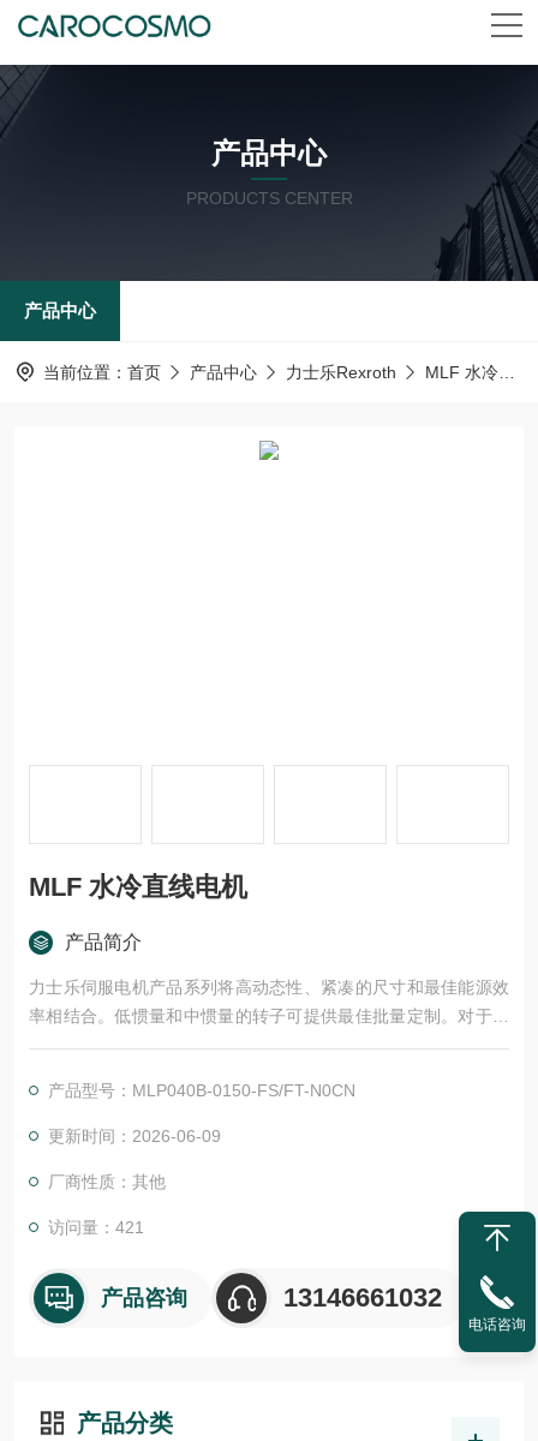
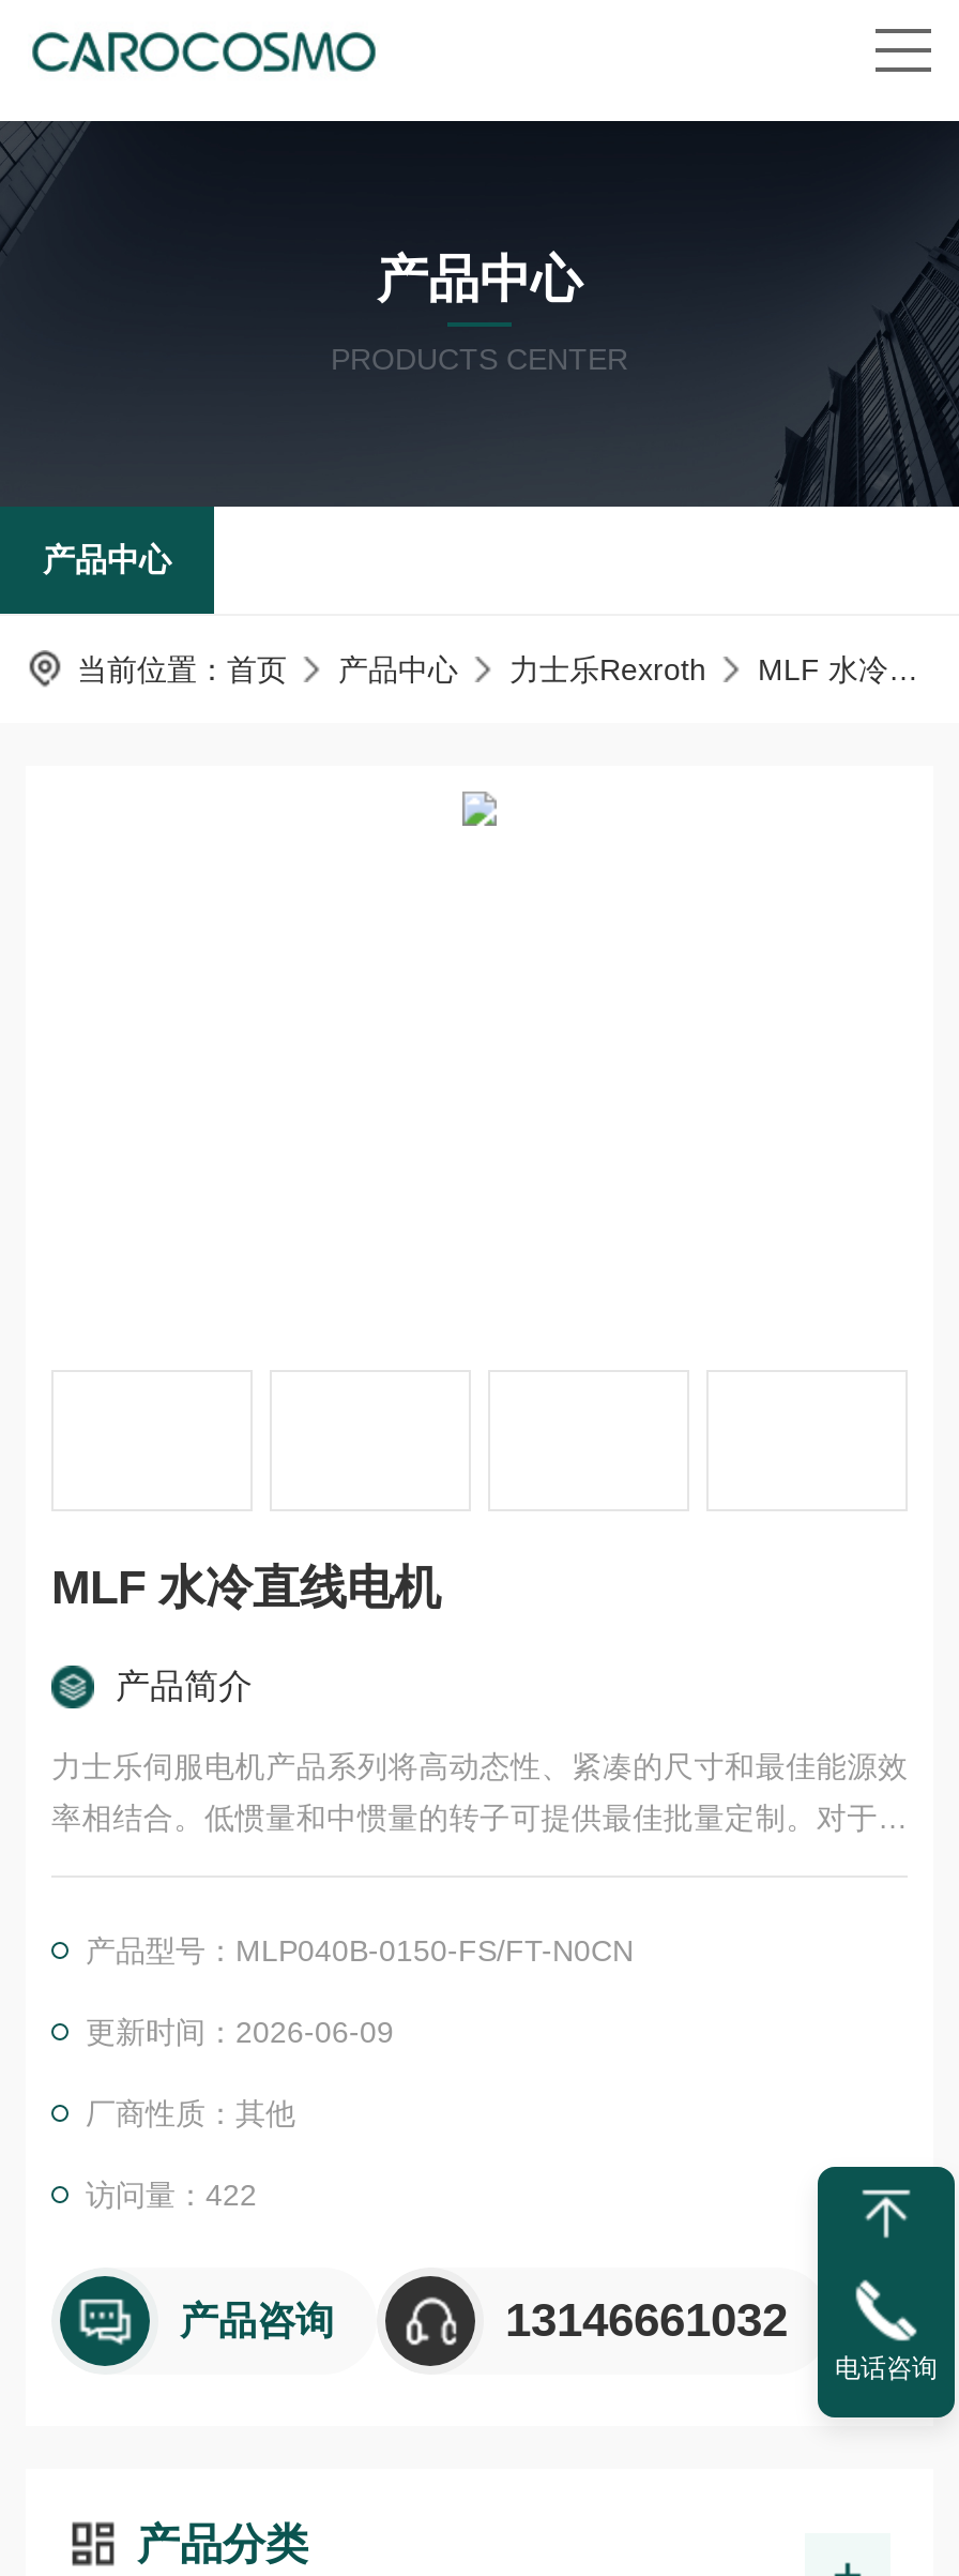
- 访问量：421
+ 访问量：422
